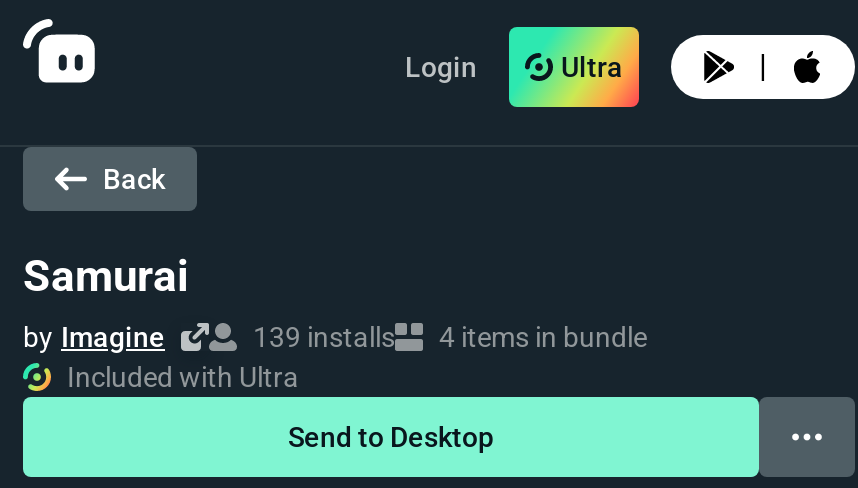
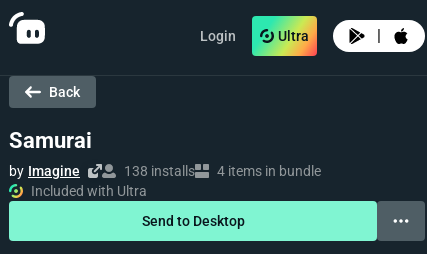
- 139 installs 4 items in bundle
+ 138 installs 4 items in bundle
